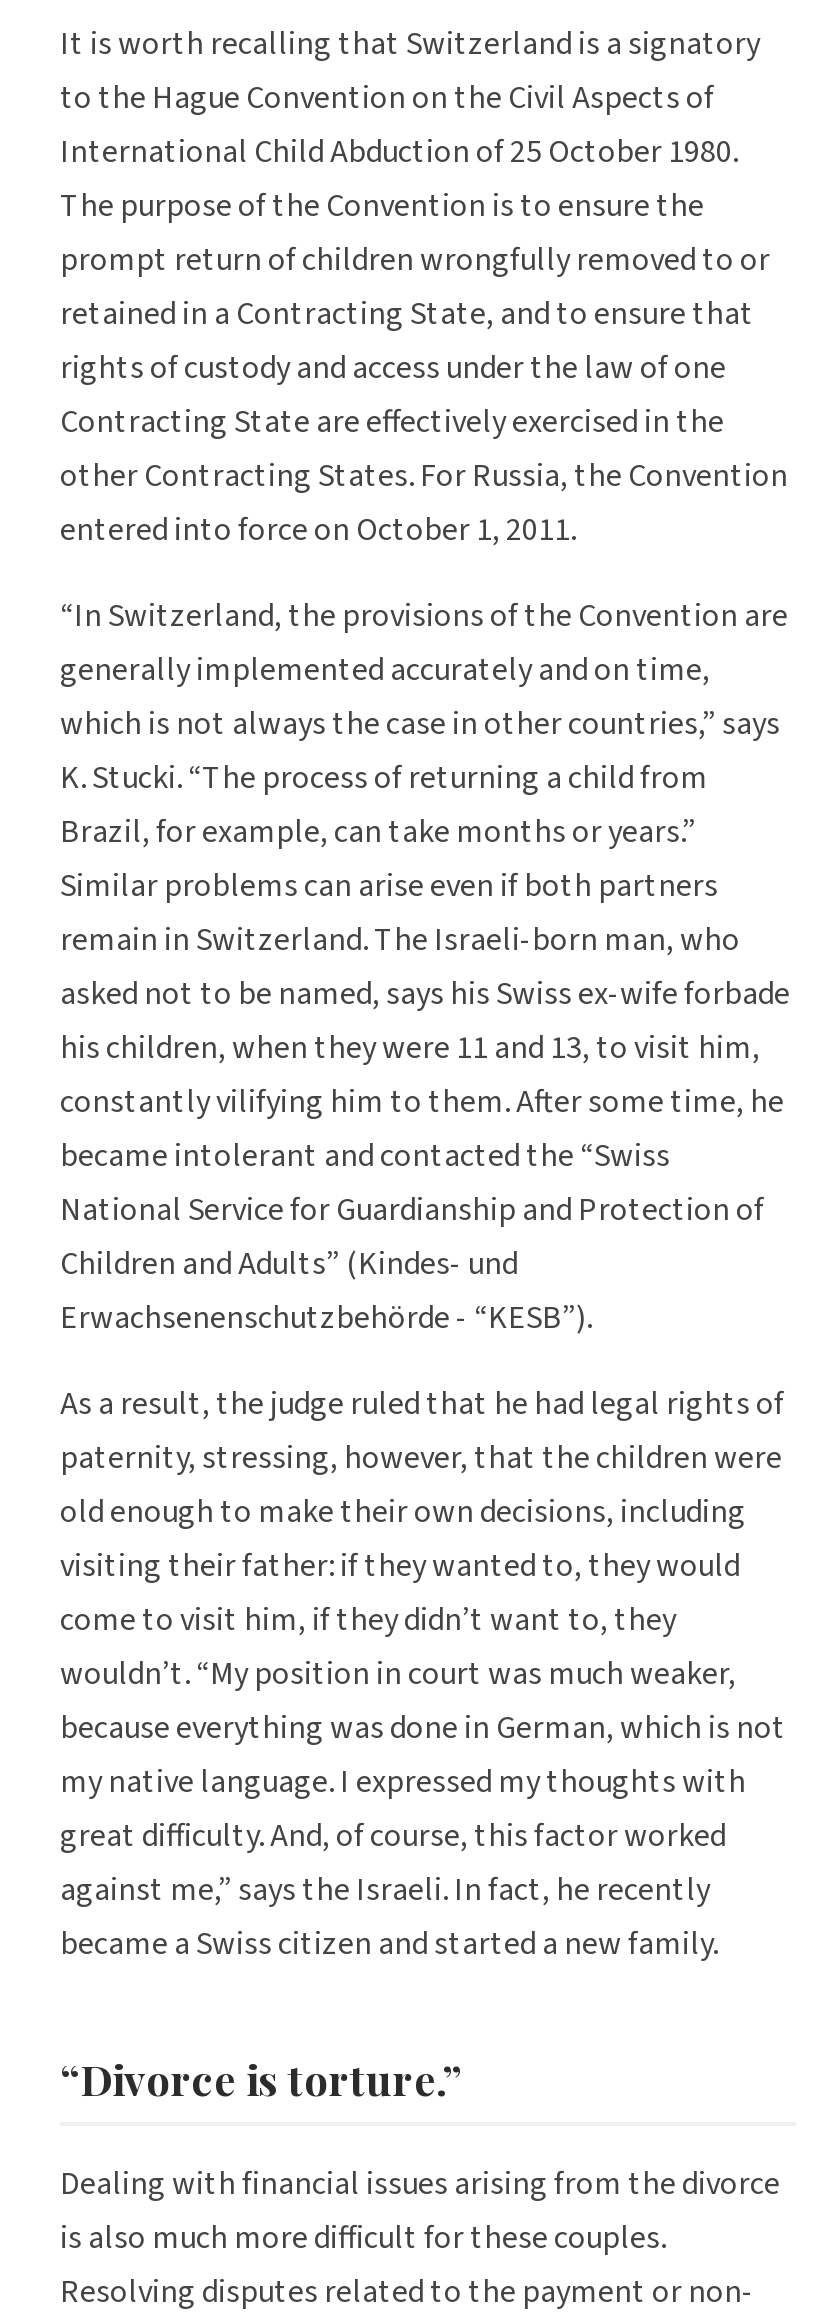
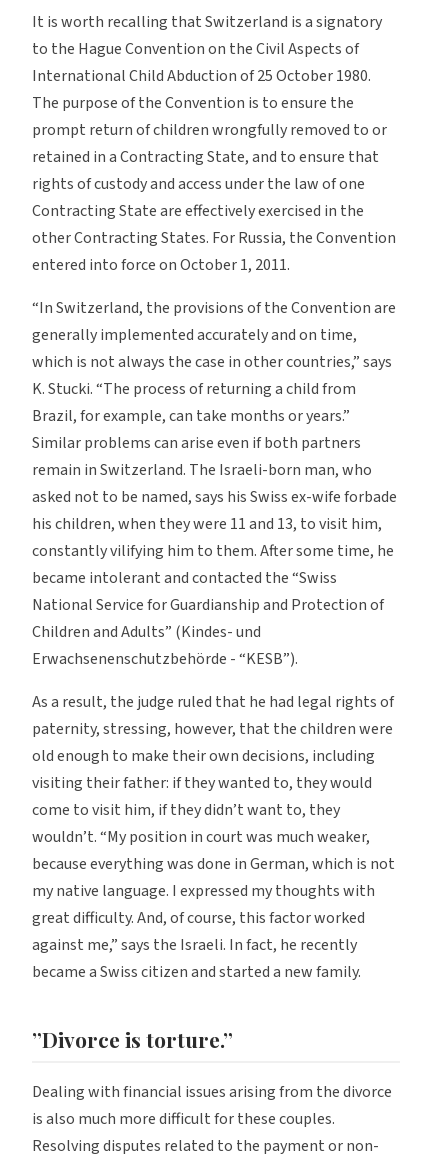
- “Divorce is torture.”
+ ”Divorce is torture.”
